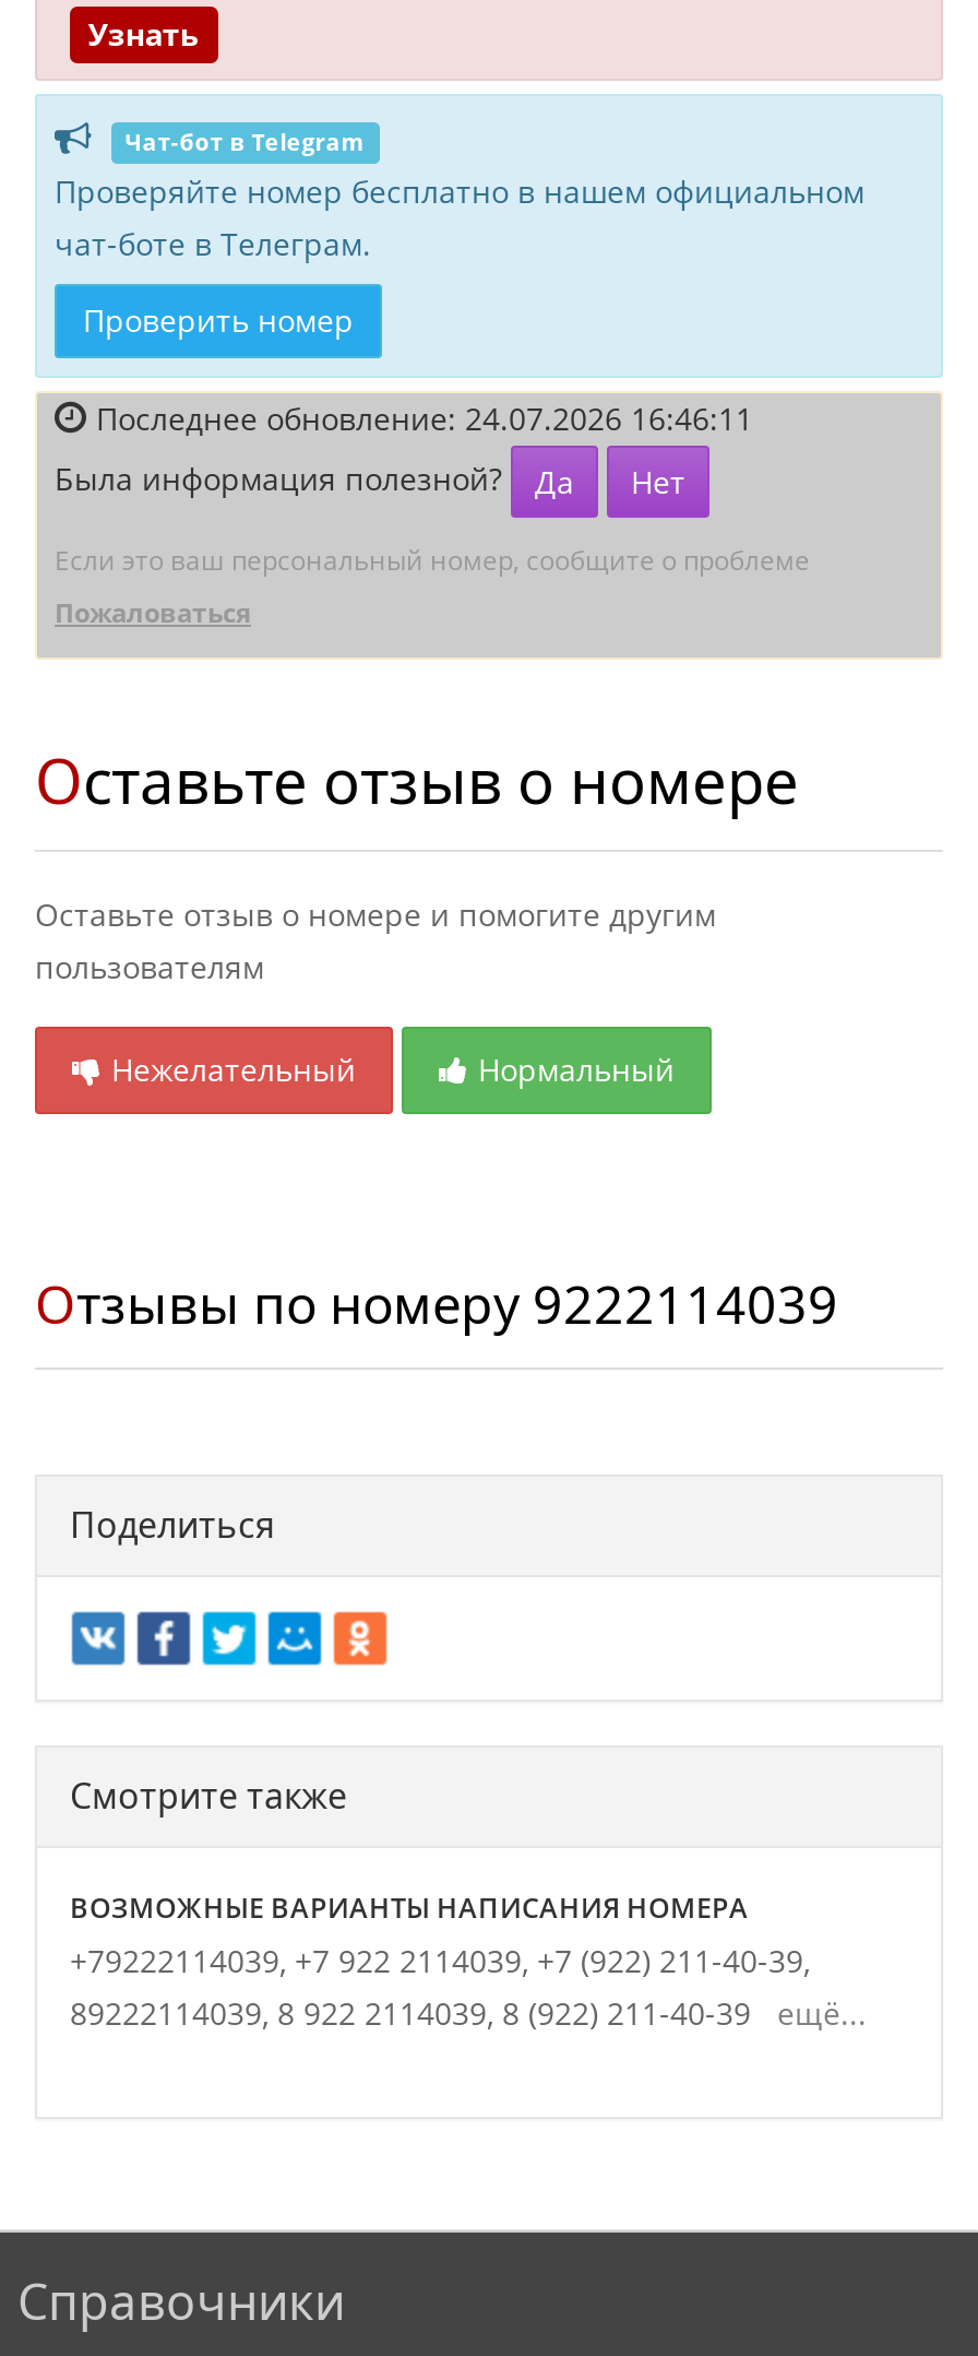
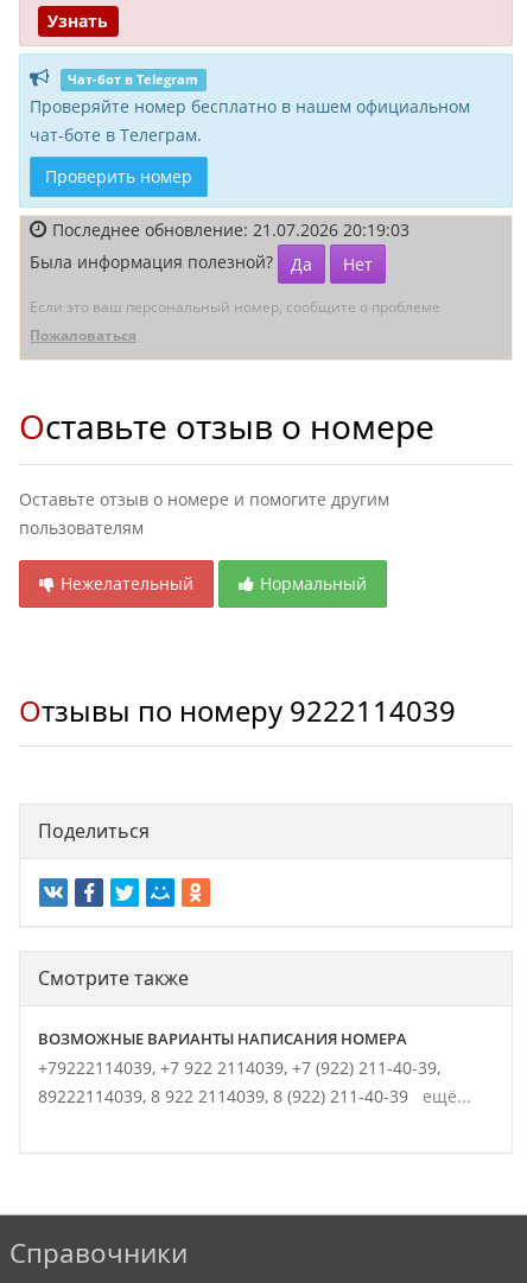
- Последнее обновление: 24.07.2026 16:46:11
+ Последнее обновление: 21.07.2026 20:19:03
